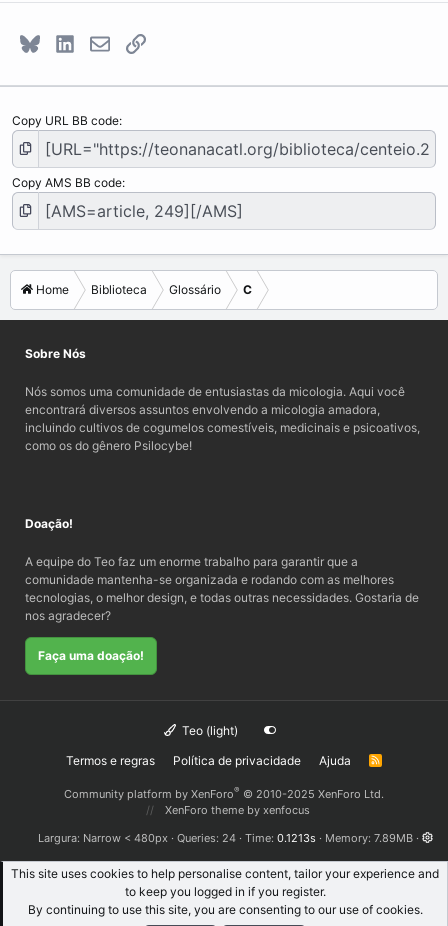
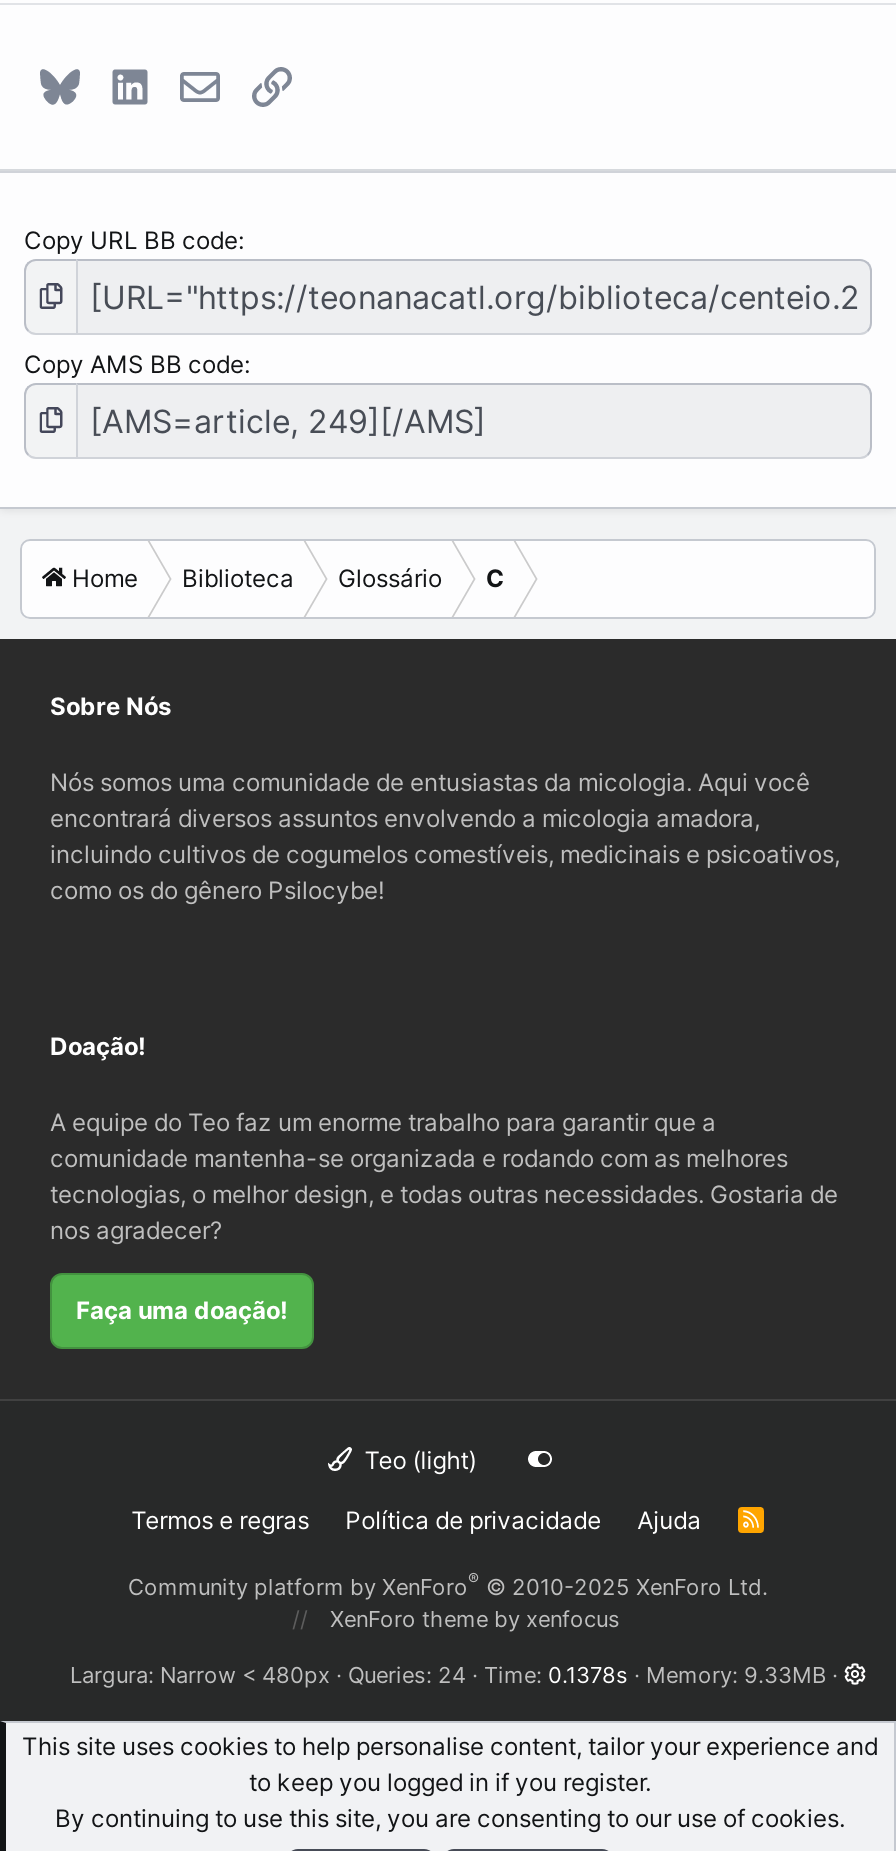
- Time 0.1213s
+ Time 0.1378s

- Memory 7.89MB
+ Memory 9.33MB
